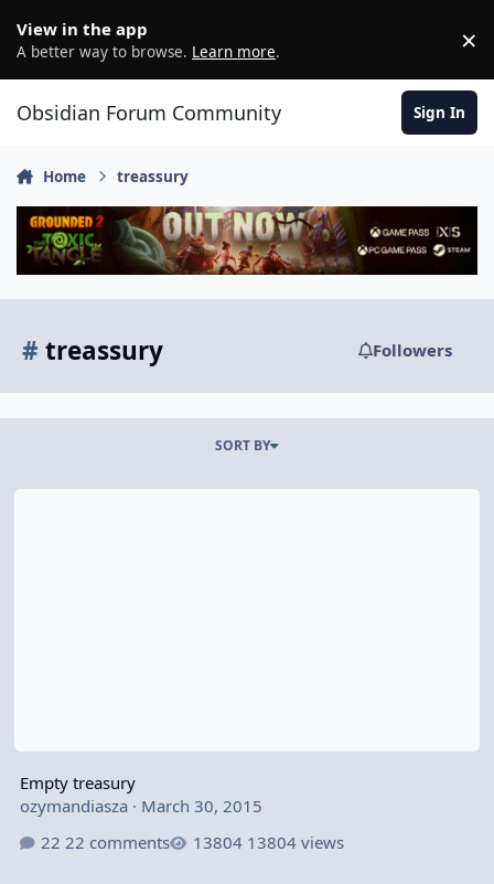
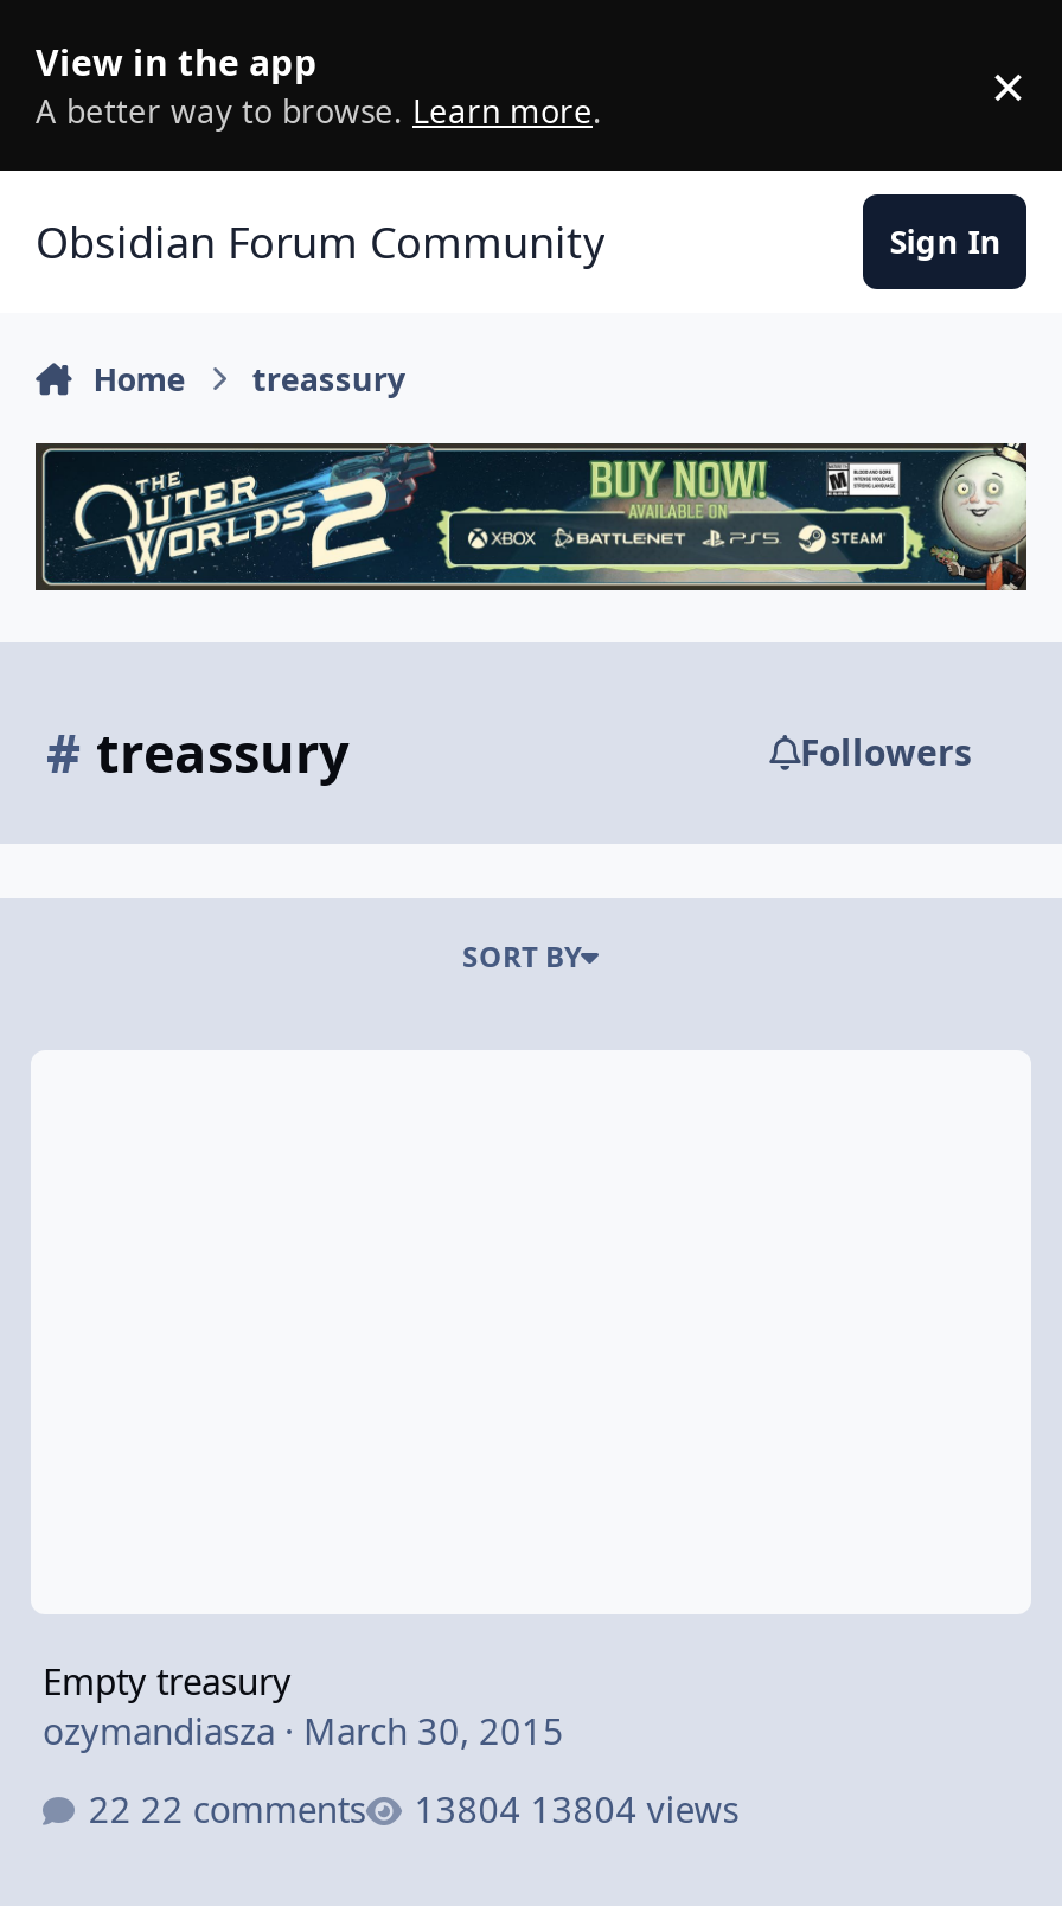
- [image]
+ [image]
